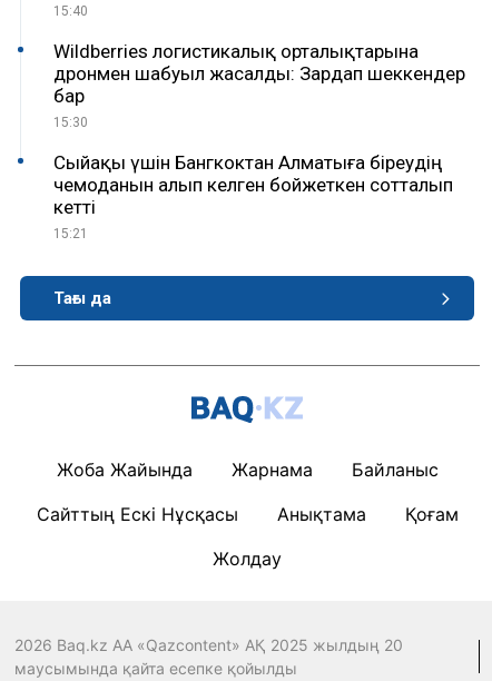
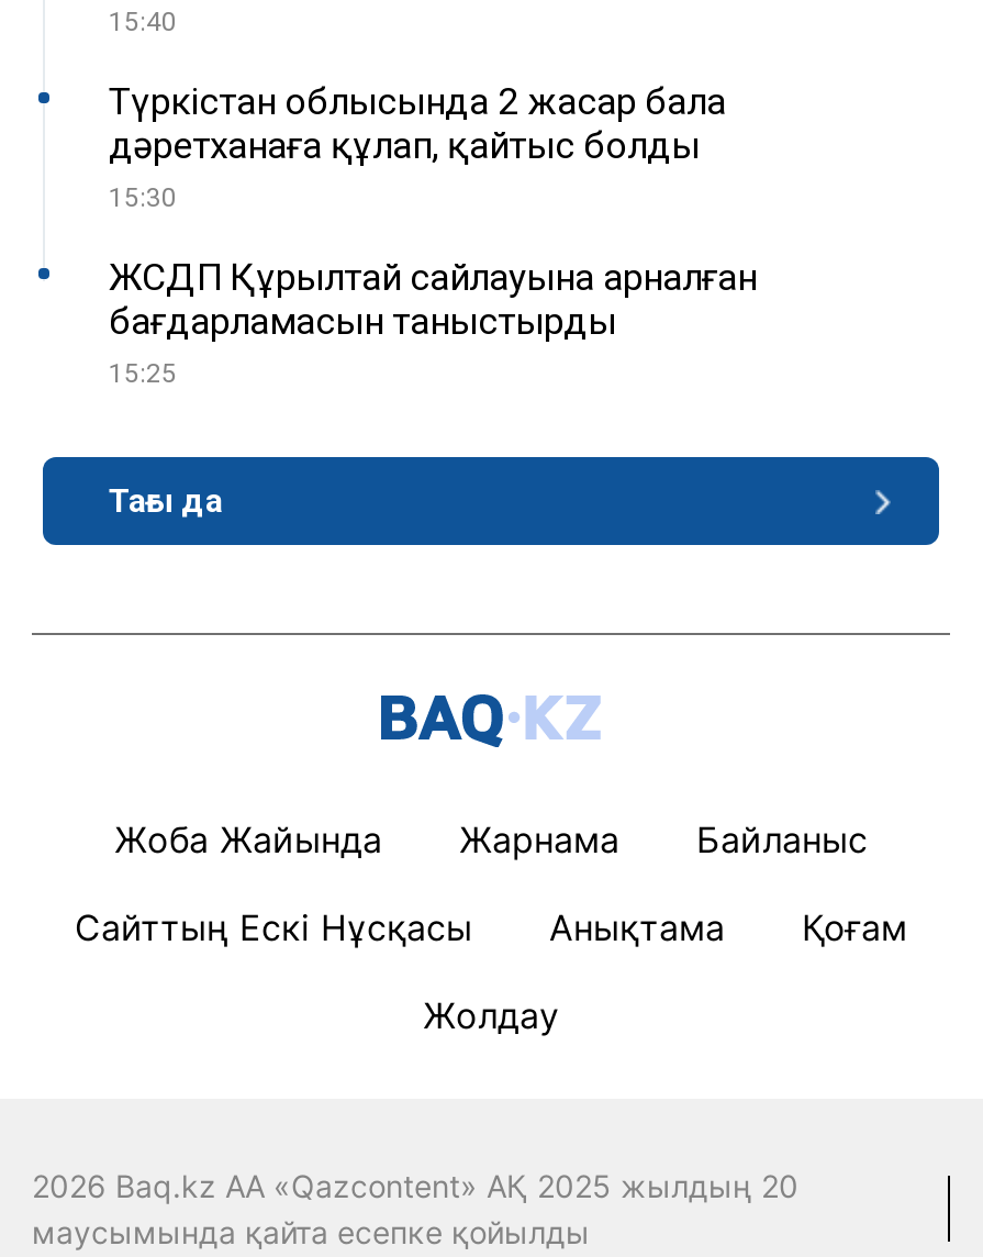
- Wildberries логистикалық орталықтарына
- дронмен шабуыл жасалды: Зардап шеккендер
- бар
+ Түркістан облысында 2 жасар бала
+ дәретханаға құлап, қайтыс болды

- Сыйақы үшін Бангкоктан Алматыға біреудің
- чемоданын алып келген бойжеткен сотталып
- кетті
- 15:21
+ ЖСДП Құрылтай сайлауына арналған
+ бағдарламасын таныстырды
+ 15:25
